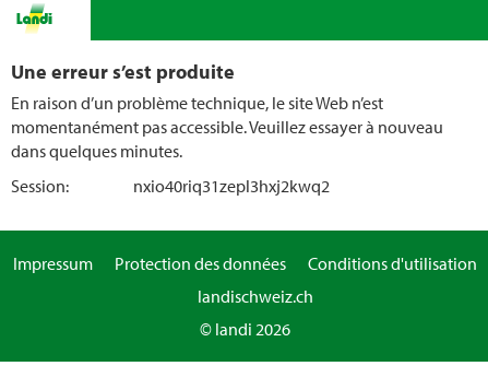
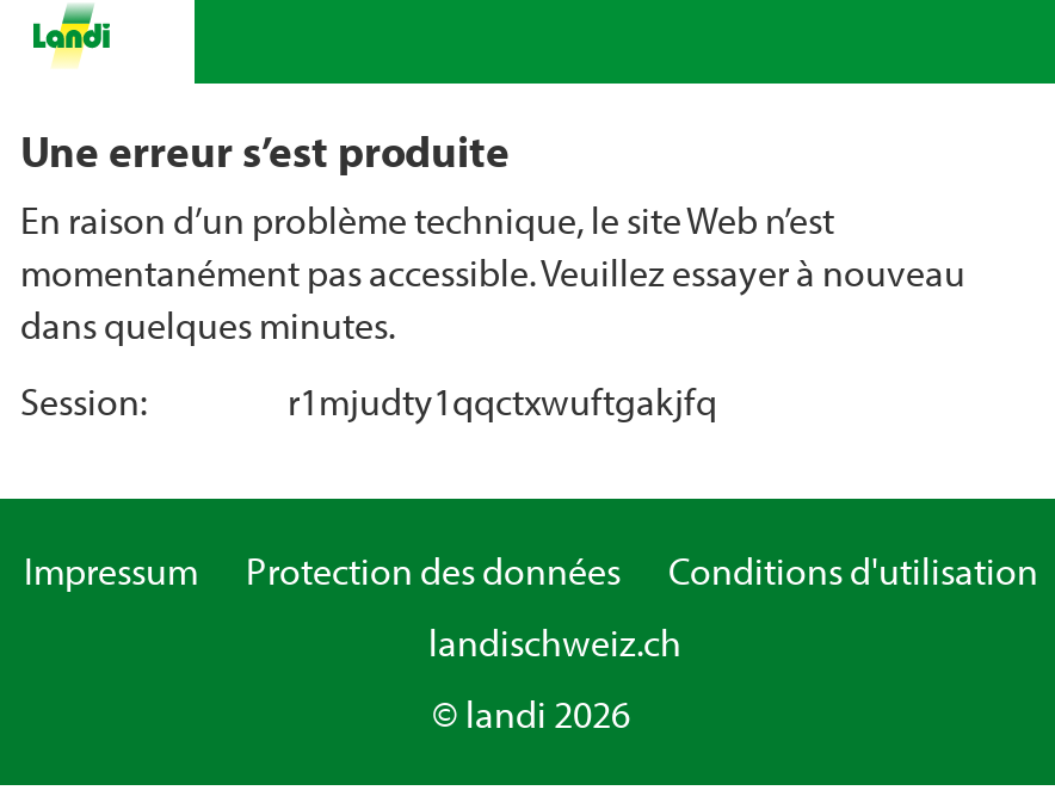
- nxio40riq31zepl3hxj2kwq2
+ r1mjudty1qqctxwuftgakjfq
